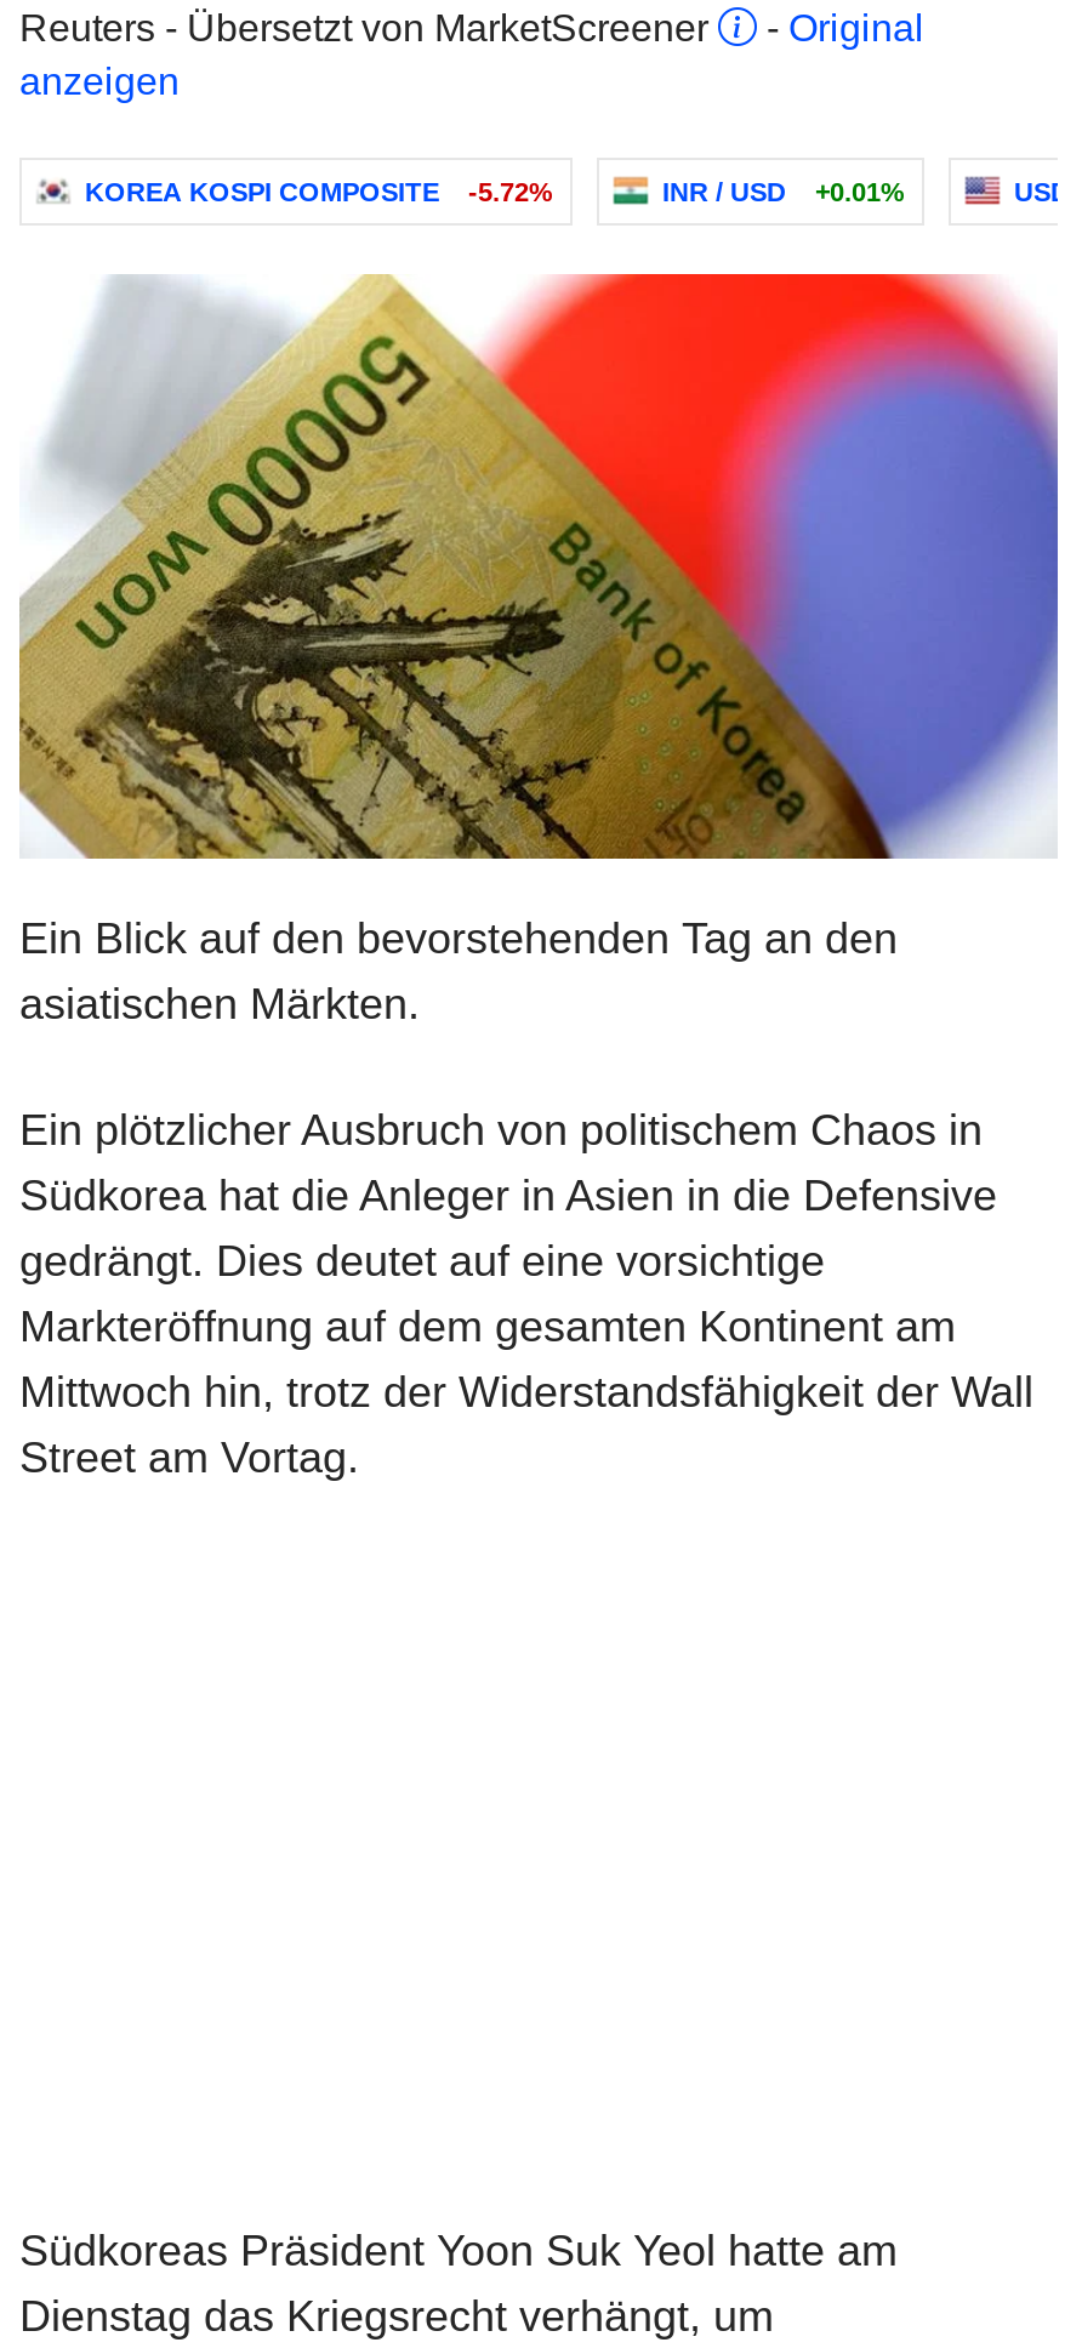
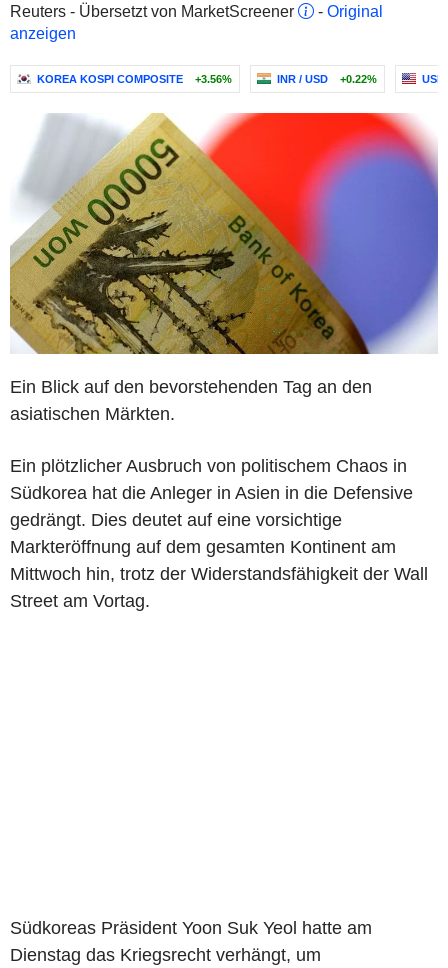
- KOREA KOSPI COMPOSITE -5.72%
+ KOREA KOSPI COMPOSITE +3.56%

- INR / USD +0.01%
+ INR / USD +0.22%
